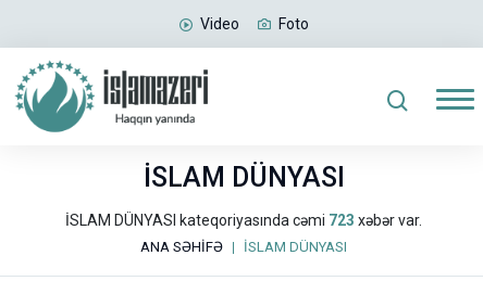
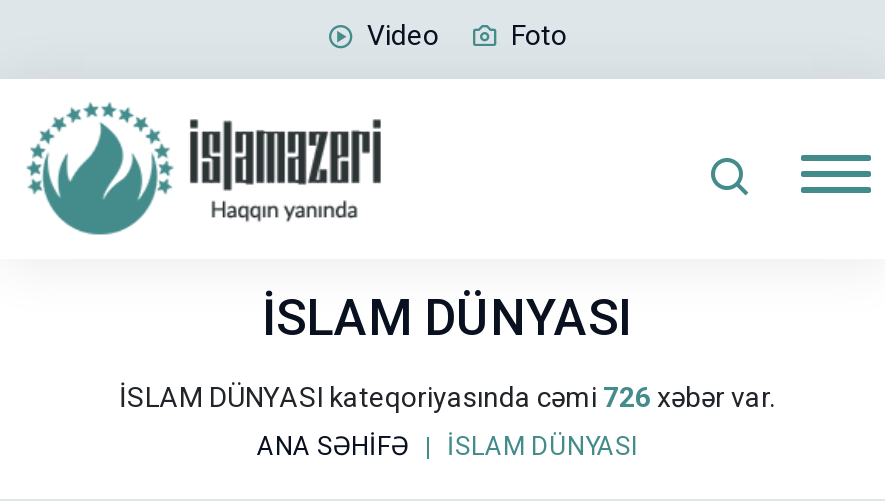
- İSLAM DÜNYASI kateqoriyasında cəmi 723 xəbər var.
+ İSLAM DÜNYASI kateqoriyasında cəmi 726 xəbər var.
